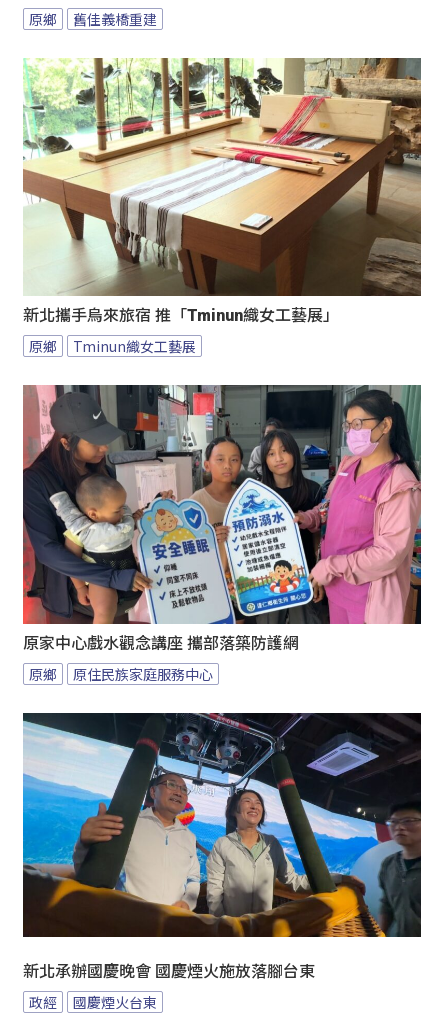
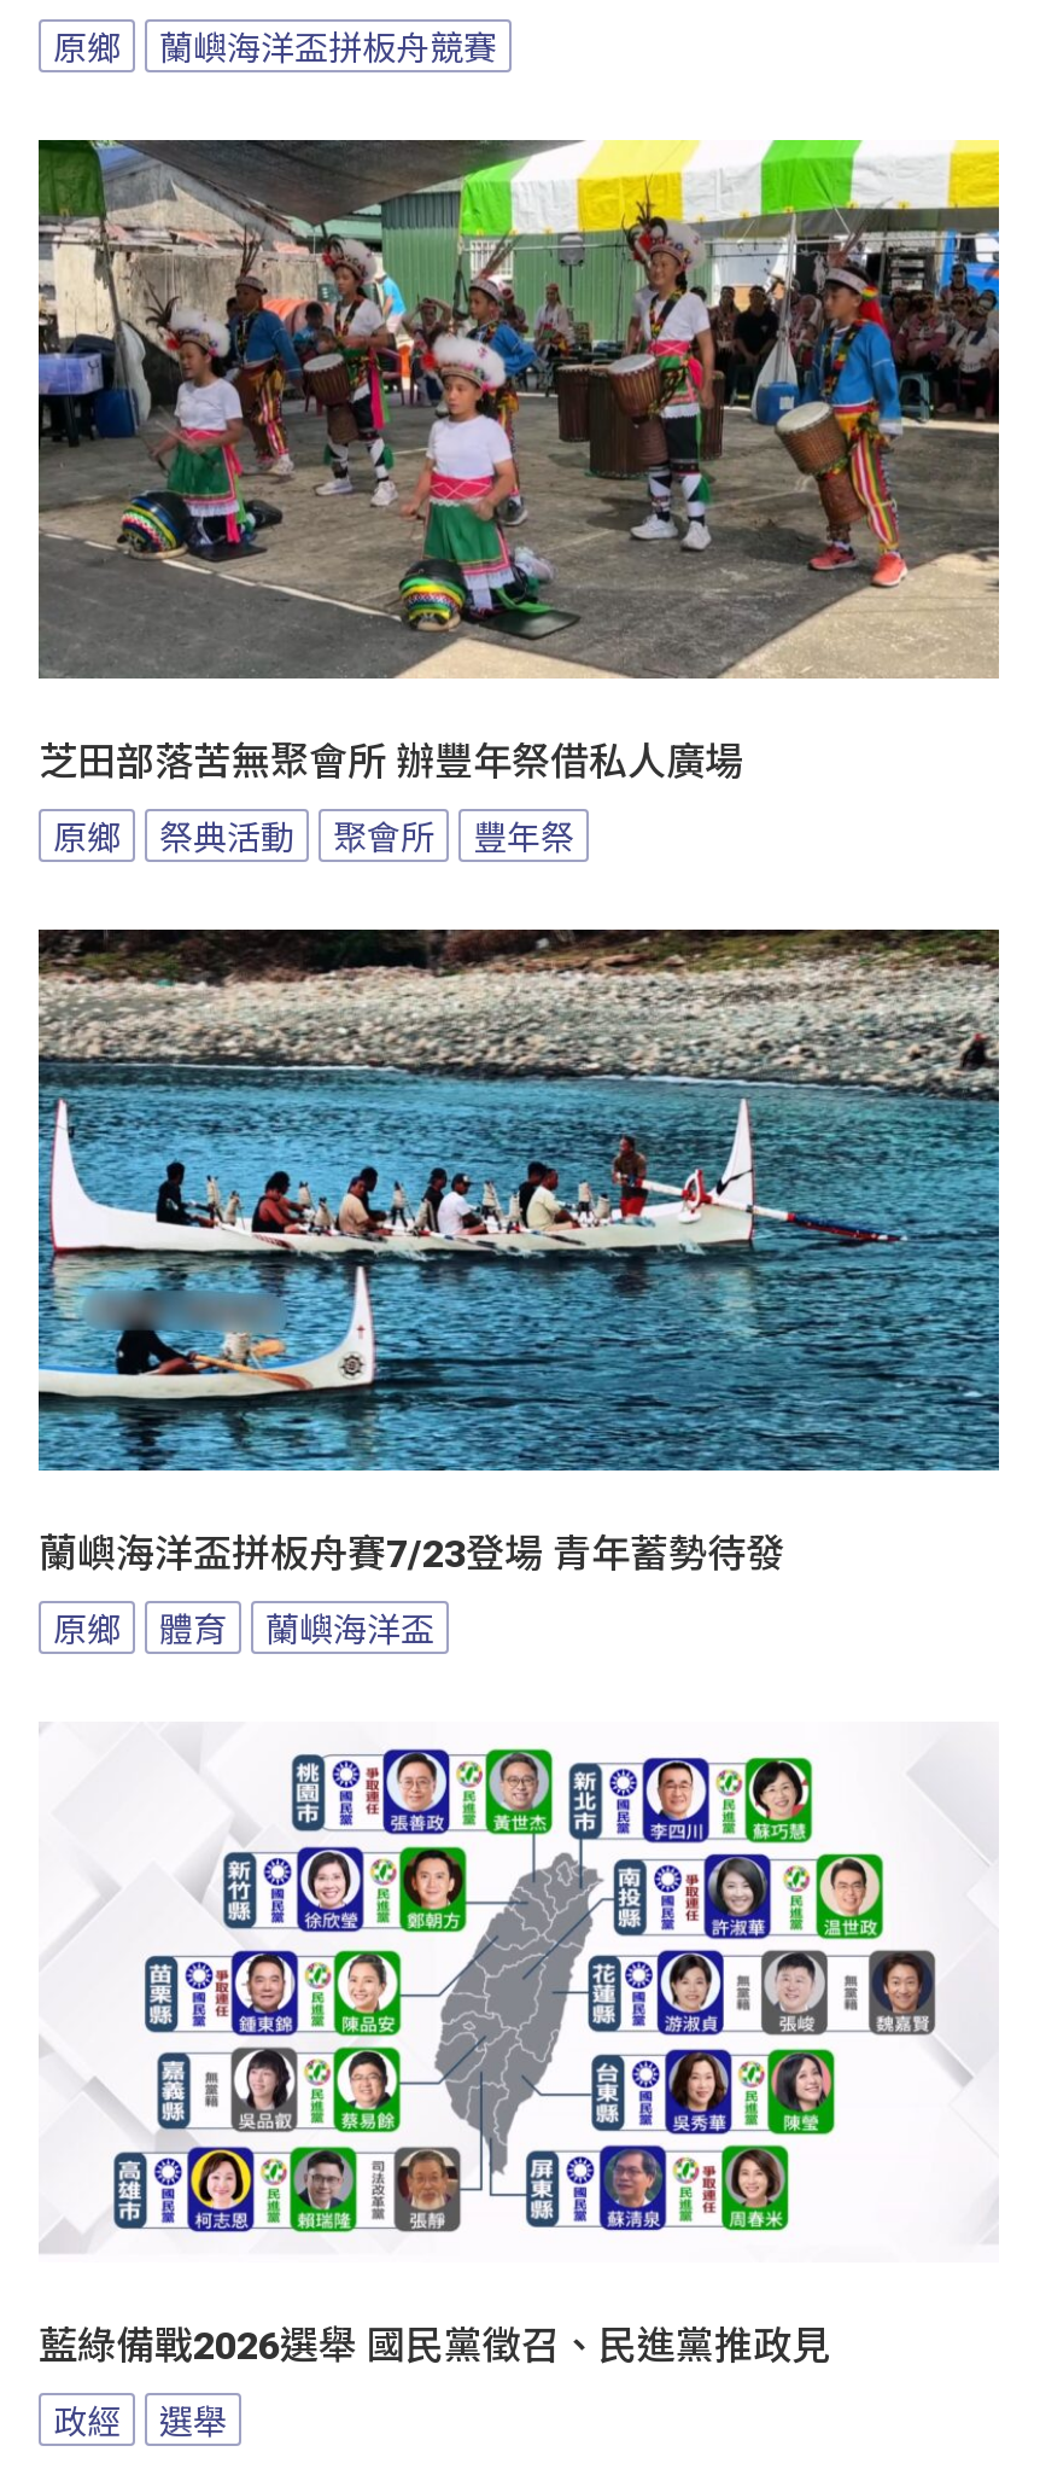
- 舊佳義橋重建
+ 蘭嶼海洋盃拼板舟競賽

- [image]
- 新北攜手烏來旅宿 推「Tminun織女工藝展」
+ [image]
+ 芝田部落苦無聚會所 辦豐年祭借私人廣場

- Tminun織女工藝展
+ 祭典活動
+ 聚會所
+ 豐年祭

- [image]
- 原家中心戲水觀念講座 攜部落築防護網
+ [image]
+ 蘭嶼海洋盃拼板舟賽7/23登場 青年蓄勢待發

- 原住民族家庭服務中心
+ 體育
+ 蘭嶼海洋盃

- [image]
- 新北承辦國慶晚會 國慶煙火施放落腳台東
+ [image]
+ 藍綠備戰2026選舉 國民黨徵召、民進黨推政見

- 國慶煙火台東
+ 選舉
